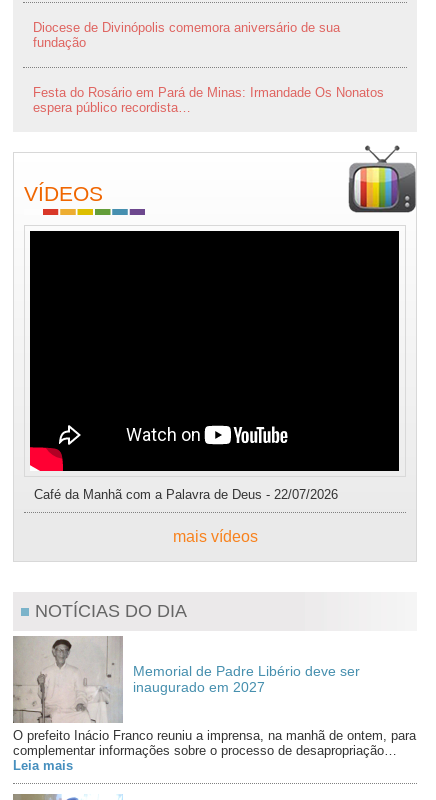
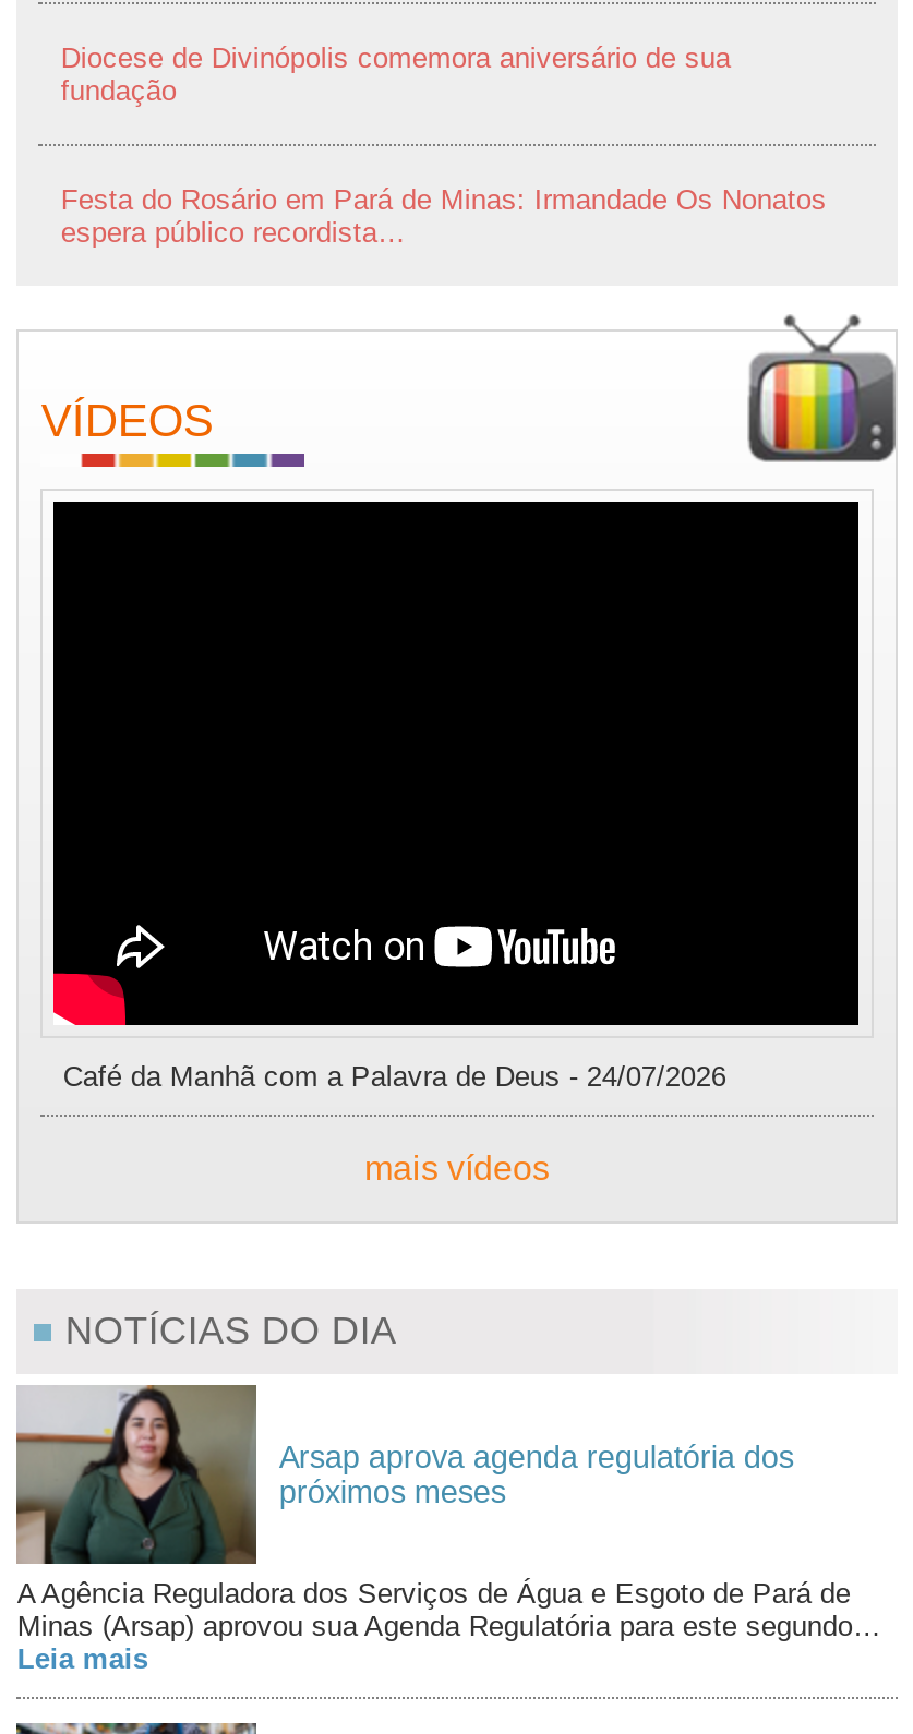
- Café da Manhã com a Palavra de Deus - 22/07/2026
+ Café da Manhã com a Palavra de Deus - 24/07/2026

- [image]
- O prefeito Inácio Franco reuniu a imprensa, na manhã de ontem, para
- complementar informações sobre o processo de desapropriação…
+ [image]
+ A Agência Reguladora dos Serviços de Água e Esgoto de Pará de
+ Minas (Arsap) aprovou sua Agenda Regulatória para este segundo…

- Memorial de Padre Libério deve ser
- inaugurado em 2027
+ Arsap aprova agenda regulatória dos
+ próximos meses
